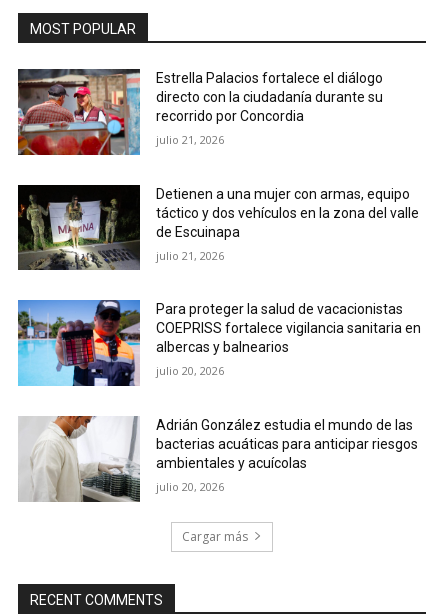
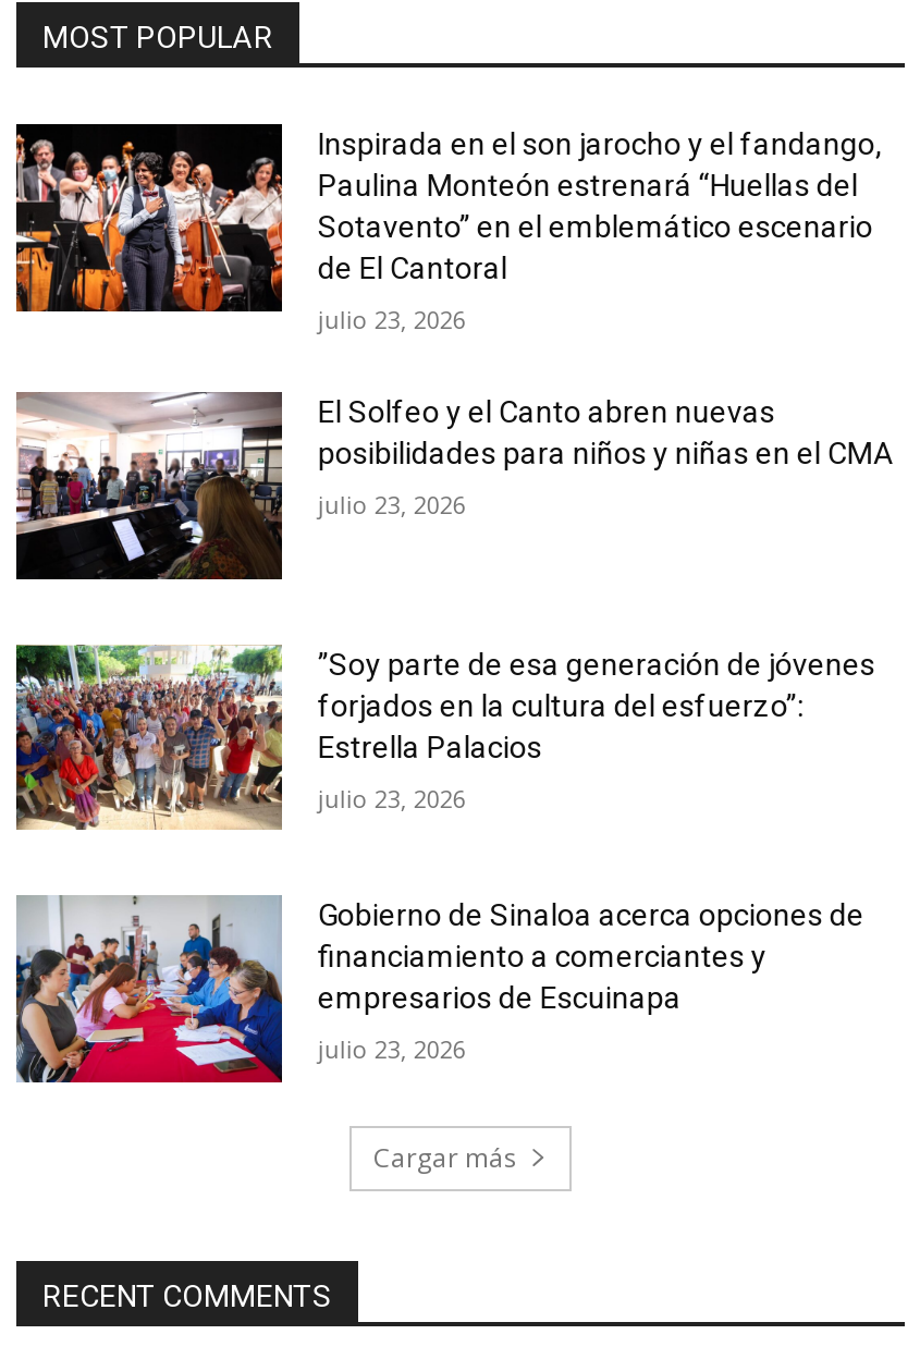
- [image]
- Estrella Palacios fortalece el diálogo
- directo con la ciudadanía durante su
- recorrido por Concordia
+ [image]
+ Inspirada en el son jarocho y el fandango,
+ Paulina Monteón estrenará “Huellas del
+ Sotavento” en el emblemático escenario
+ de El Cantoral

- julio 21, 2026
+ julio 23, 2026

- [image]
- Detienen a una mujer con armas, equipo
- táctico y dos vehículos en la zona del valle
- de Escuinapa
+ [image]
+ El Solfeo y el Canto abren nuevas
+ posibilidades para niños y niñas en el CMA

- julio 21, 2026
+ julio 23, 2026

- [image]
- Para proteger la salud de vacacionistas
- COEPRISS fortalece vigilancia sanitaria en
- albercas y balnearios
+ [image]
+ ”Soy parte de esa generación de jóvenes
+ forjados en la cultura del esfuerzo”:
+ Estrella Palacios

- julio 20, 2026
+ julio 23, 2026

- [image]
- Adrián González estudia el mundo de las
- bacterias acuáticas para anticipar riesgos
- ambientales y acuícolas
+ [image]
+ Gobierno de Sinaloa acerca opciones de
+ financiamiento a comerciantes y
+ empresarios de Escuinapa

- julio 20, 2026
+ julio 23, 2026
